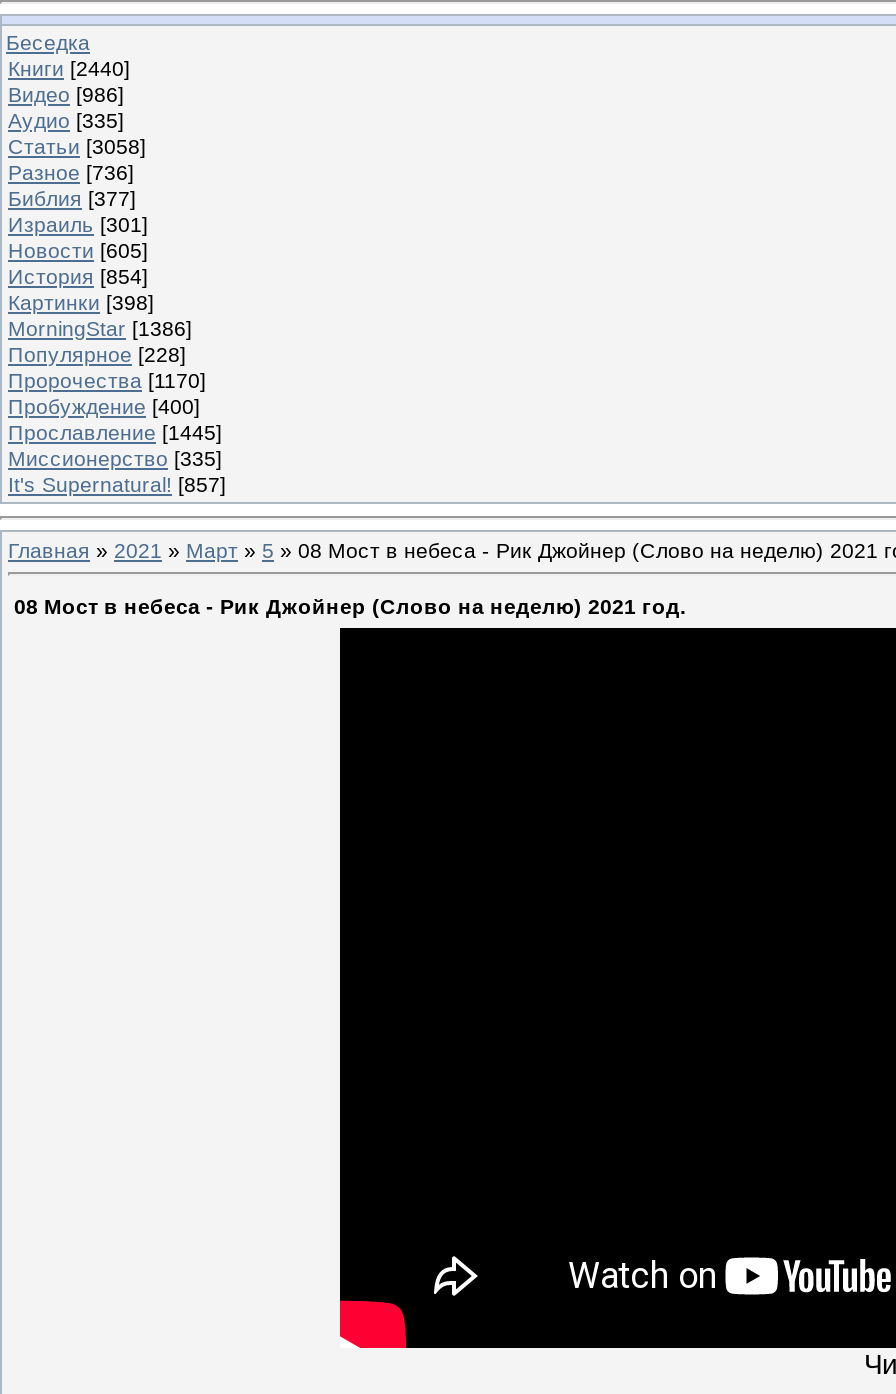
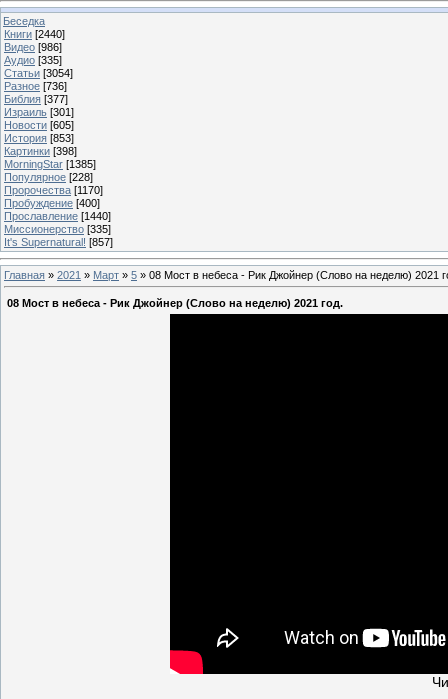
- Статьи [3058]
+ Статьи [3054]

- История [854]
+ История [853]

- MorningStar [1386]
+ MorningStar [1385]

- Прославление [1445]
+ Прославление [1440]
